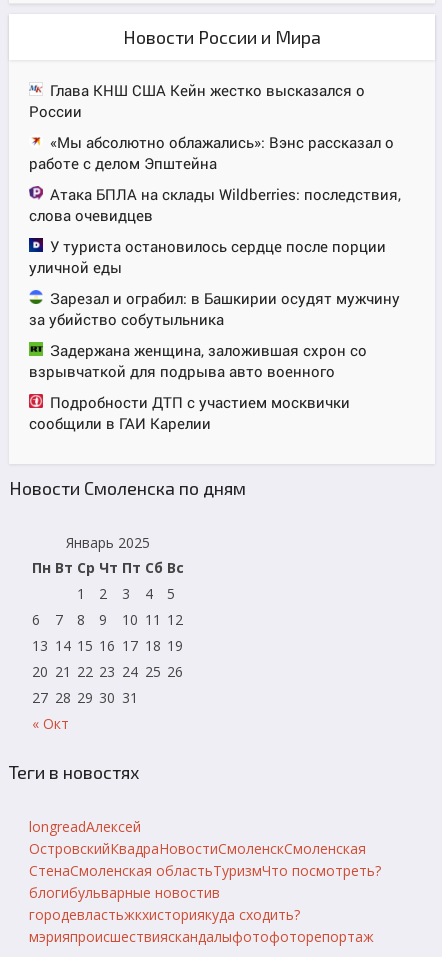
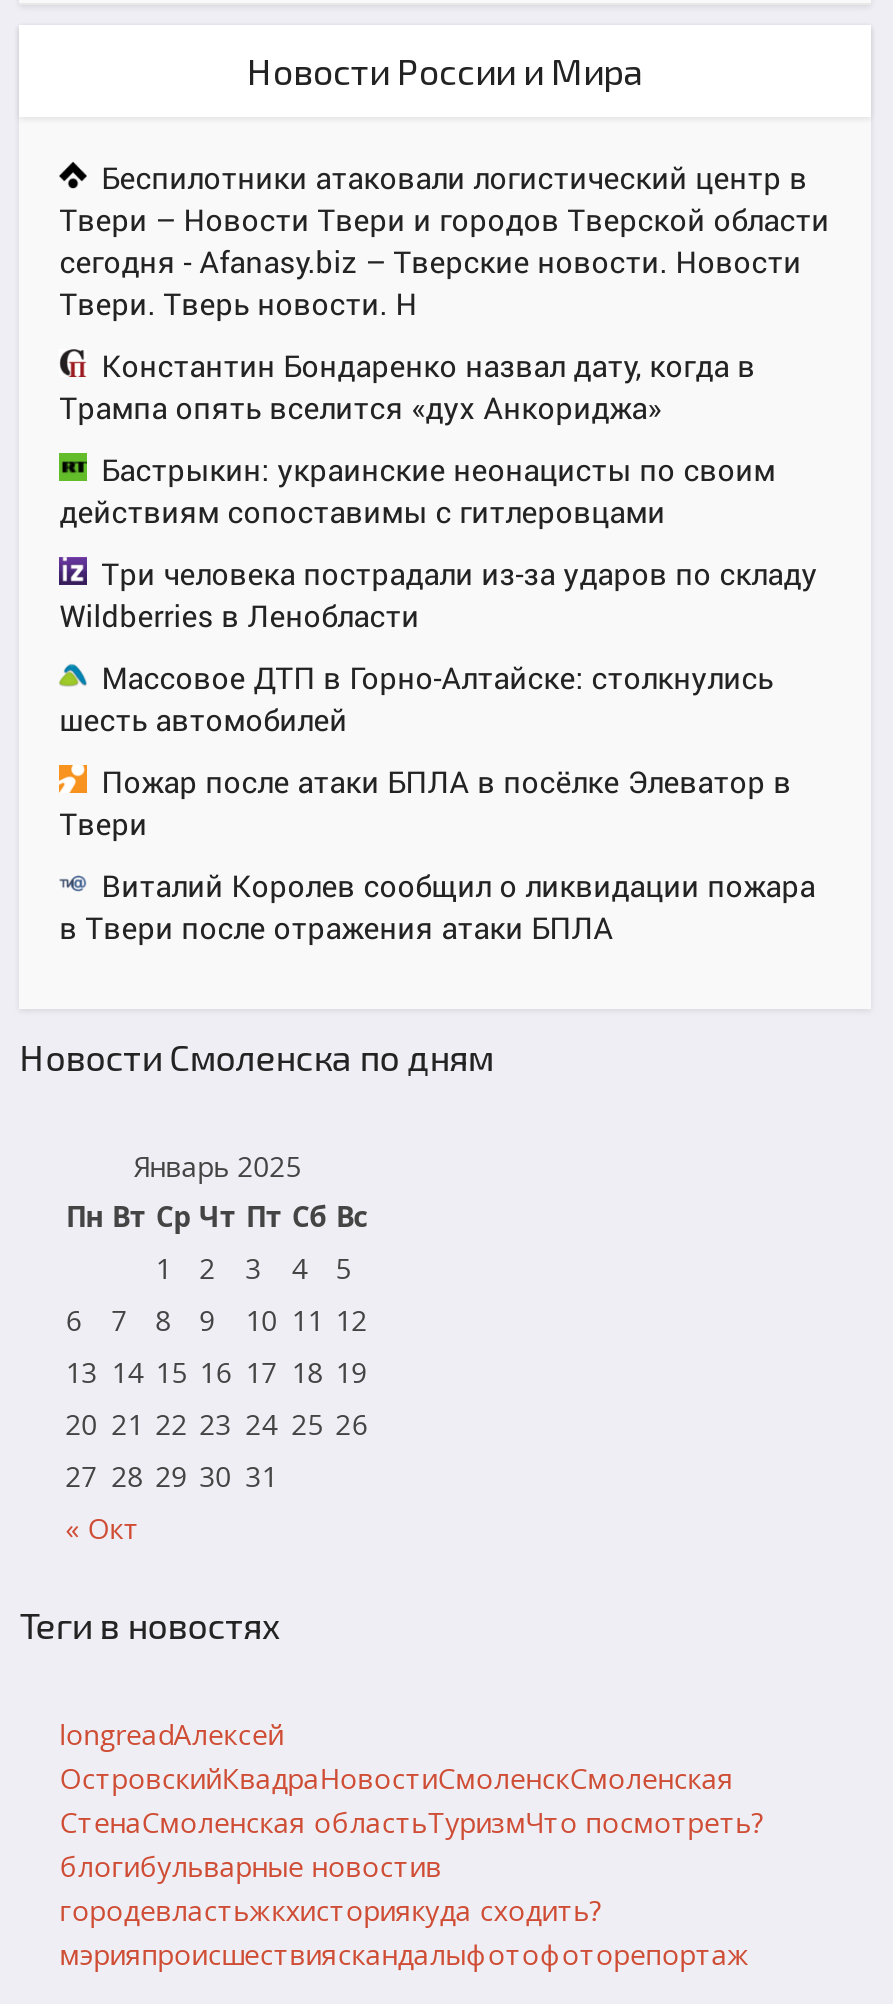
- Глава КНШ США Кейн жестко высказался о
- России
+ Беспилотники атаковали логистический центр в
+ Твери – Новости Твери и городов Тверской области
+ сегодня - Afanasy.biz – Тверские новости. Новости
+ Твери. Тверь новости. Н

- «Мы абсолютно облажались»: Вэнс рассказал о
- работе с делом Эпштейна
+ Константин Бондаренко назвал дату, когда в
+ Трампа опять вселится «дух Анкориджа»

- Атака БПЛА на склады Wildberries: последствия,
- слова очевидцев
+ Бастрыкин: украинские неонацисты по своим
+ действиям сопоставимы с гитлеровцами

- У туриста остановилось сердце после порции
- уличной еды
+ Три человека пострадали из-за ударов по складу
+ Wildberries в Ленобласти

- Зарезал и ограбил: в Башкирии осудят мужчину
- за убийство собутыльника
+ Массовое ДТП в Горно-Алтайске: столкнулись
+ шесть автомобилей

- Задержана женщина, заложившая схрон со
- взрывчаткой для подрыва авто военного
+ Пожар после атаки БПЛА в посёлке Элеватор в
+ Твери

- Подробности ДТП с участием москвички
- сообщили в ГАИ Карелии
+ Виталий Королев сообщил о ликвидации пожара
+ в Твери после отражения атаки БПЛА
